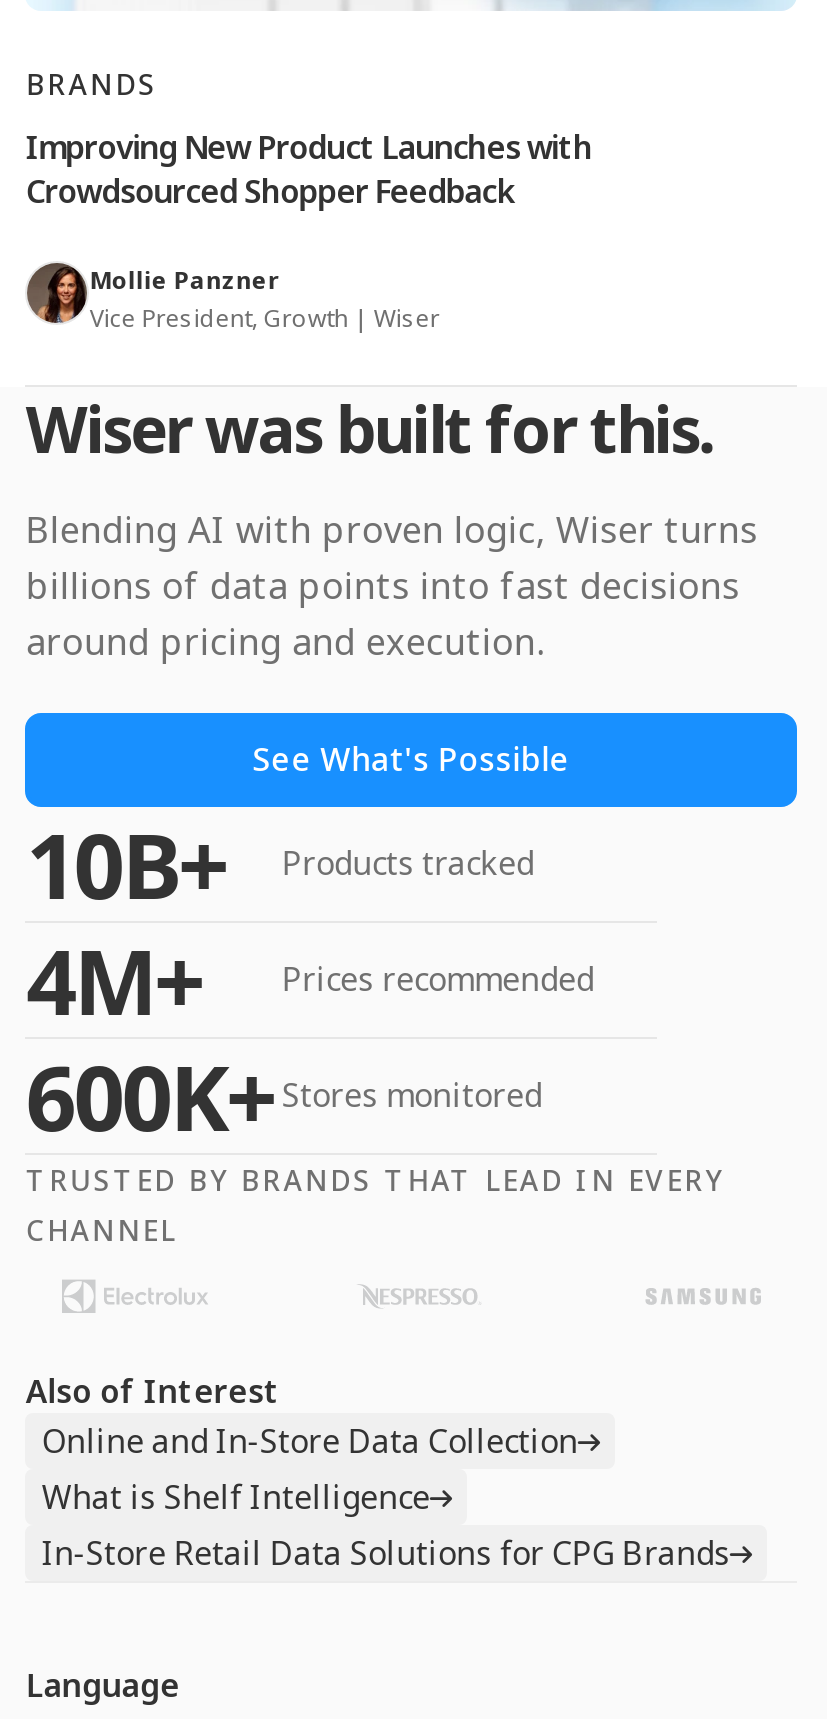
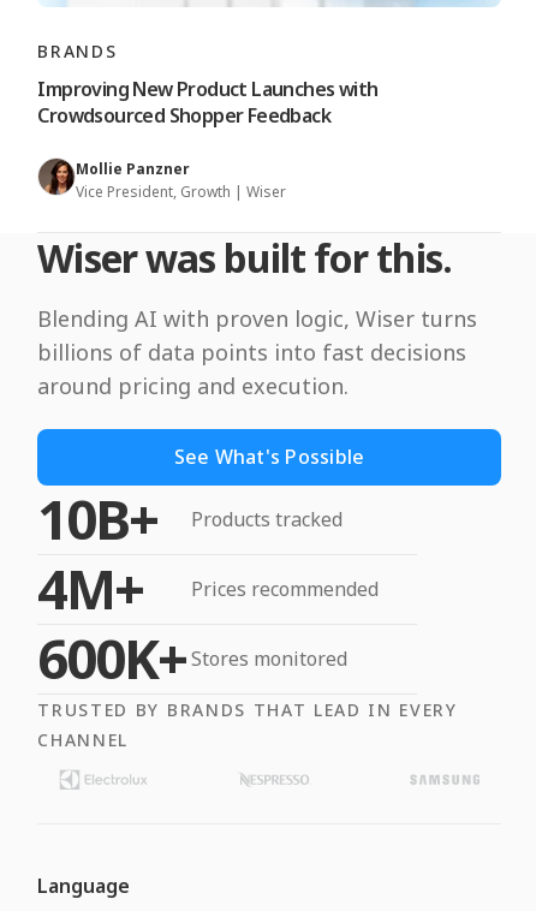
- Also of Interest
- Online and In-Store Data Collection
- What is Shelf Intelligence
- In-Store Retail Data Solutions for CPG Brands
